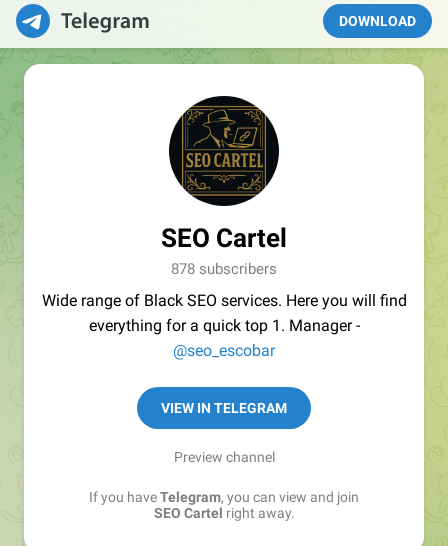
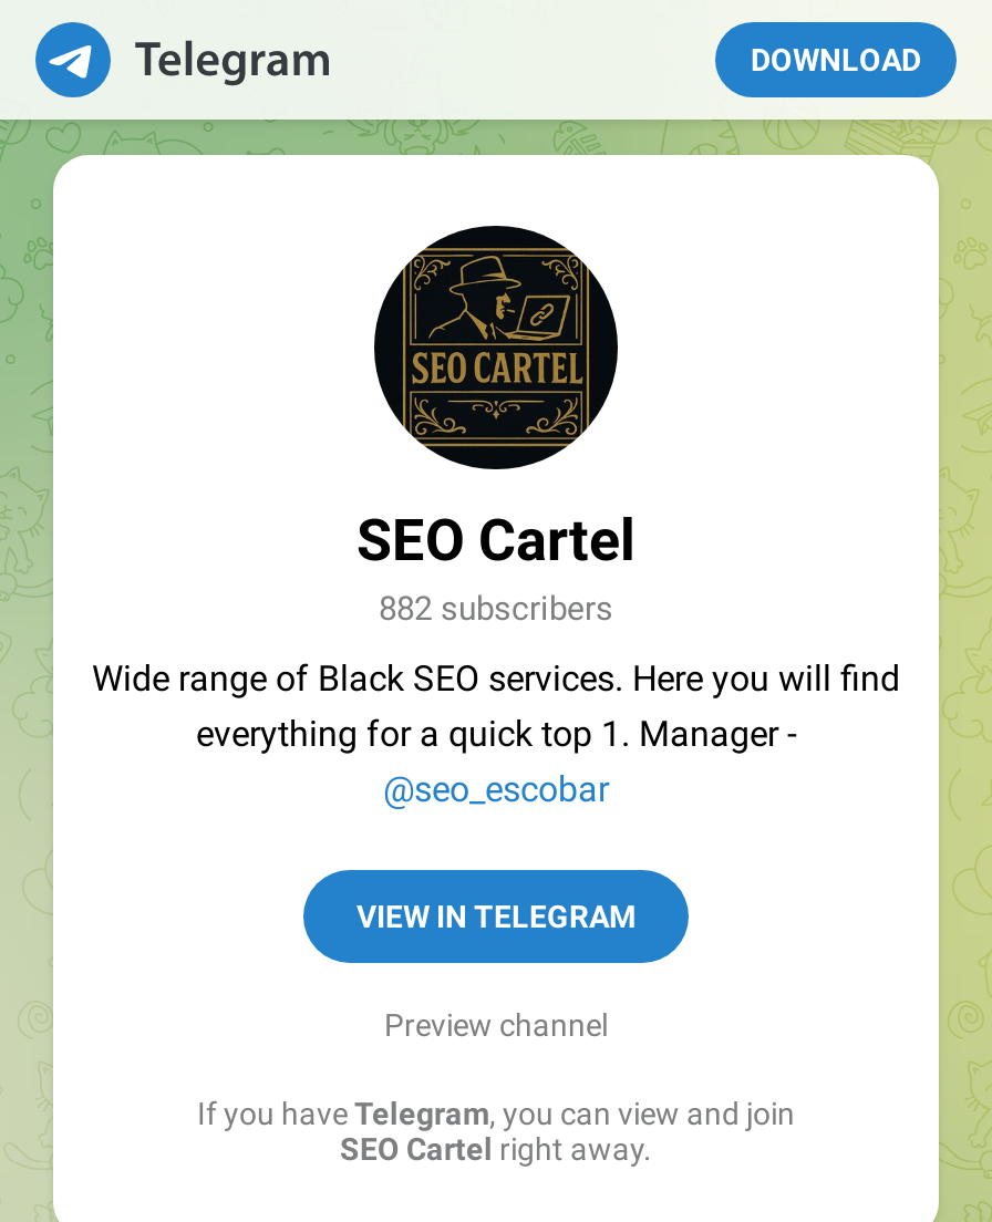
- 878 subscribers
+ 882 subscribers
